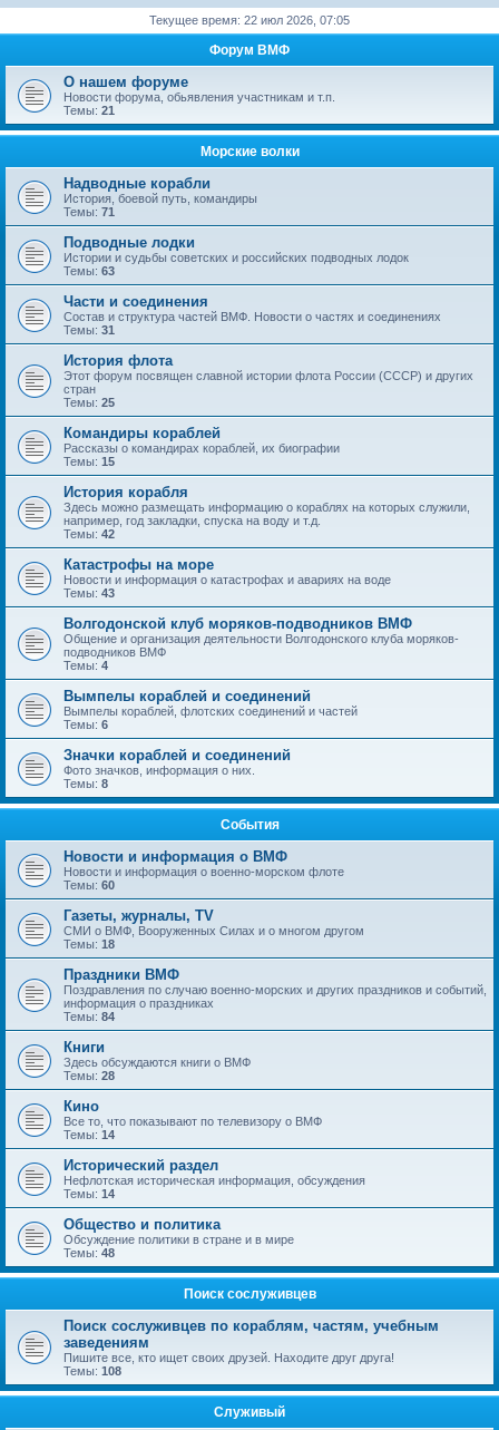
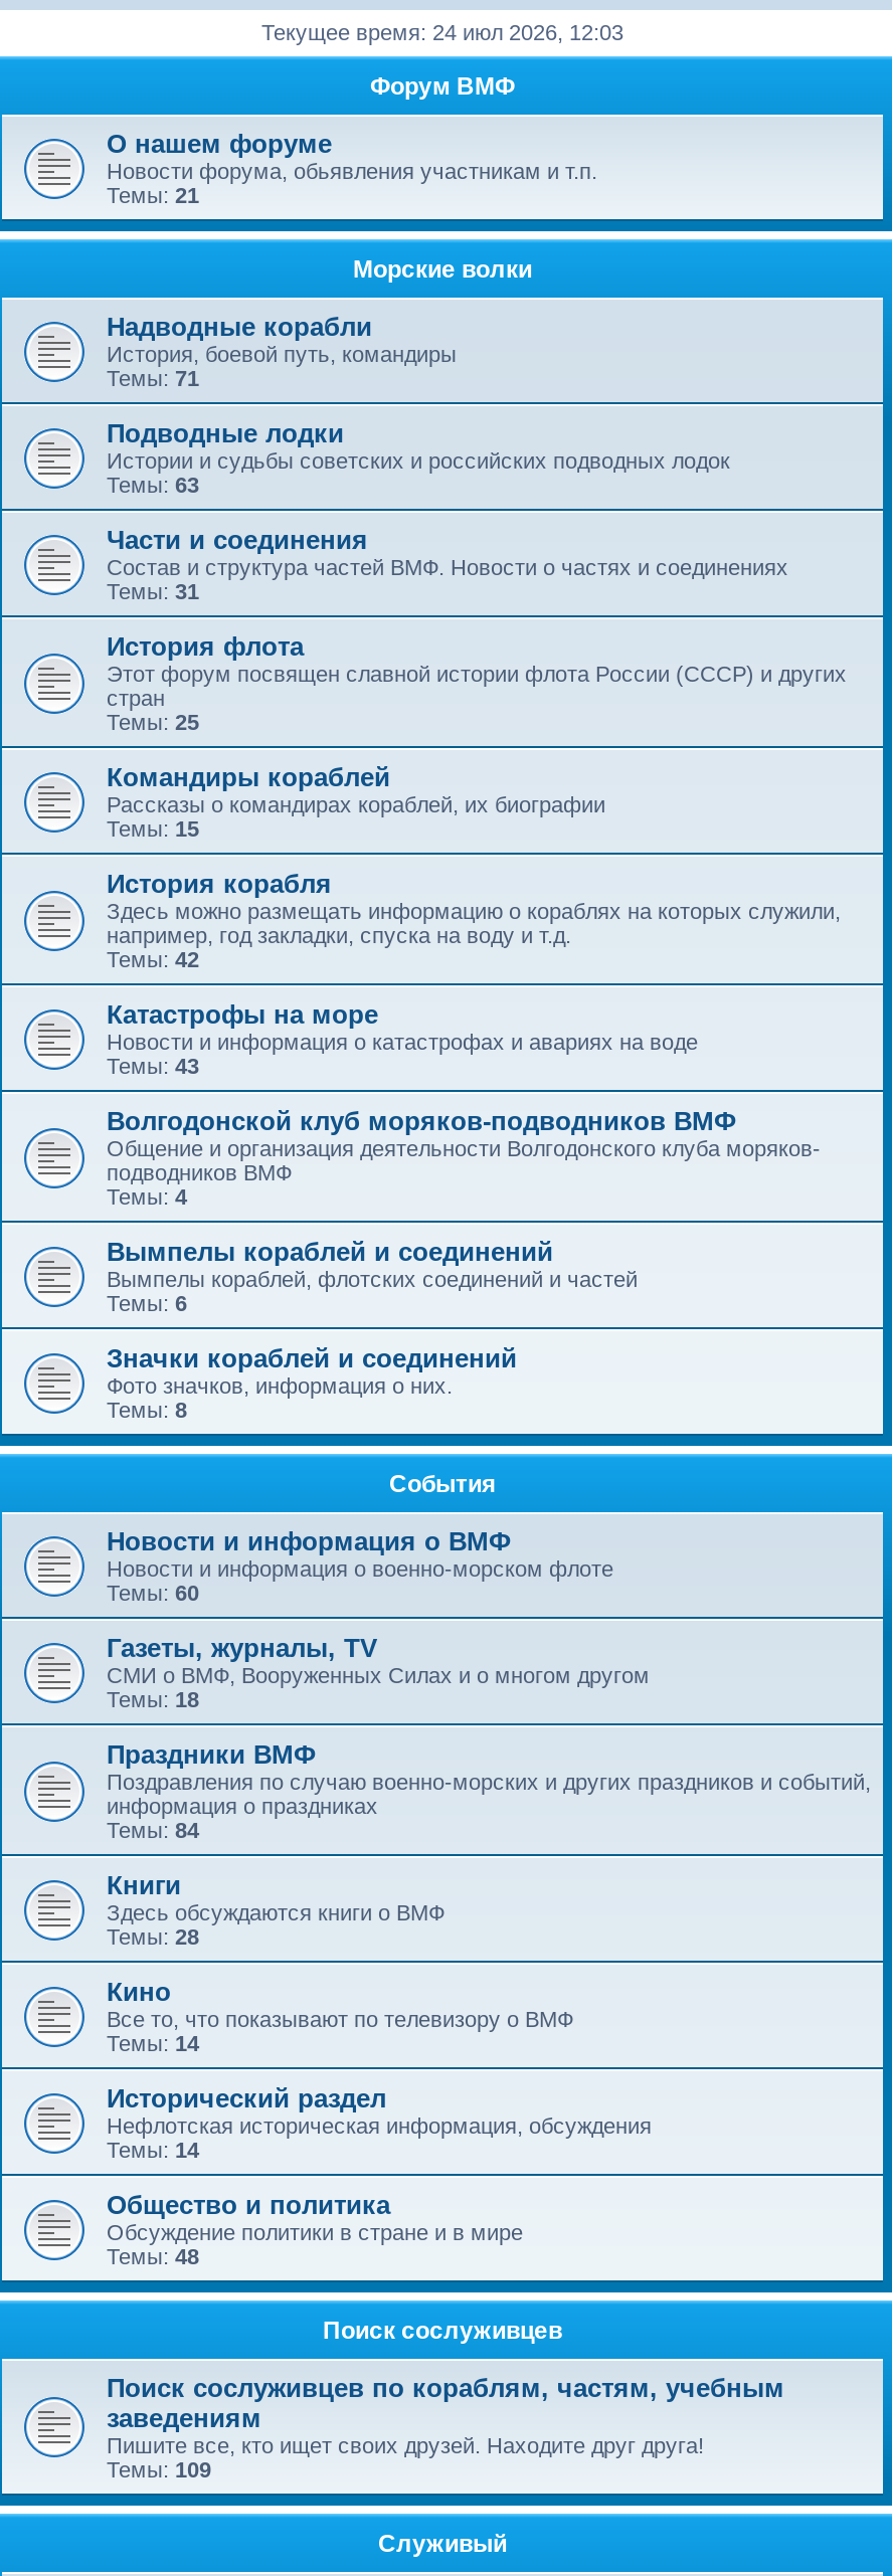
- Текущее время: 22 июл 2026, 07:05
+ Текущее время: 24 июл 2026, 12:03

- Темы: 108
+ Темы: 109
